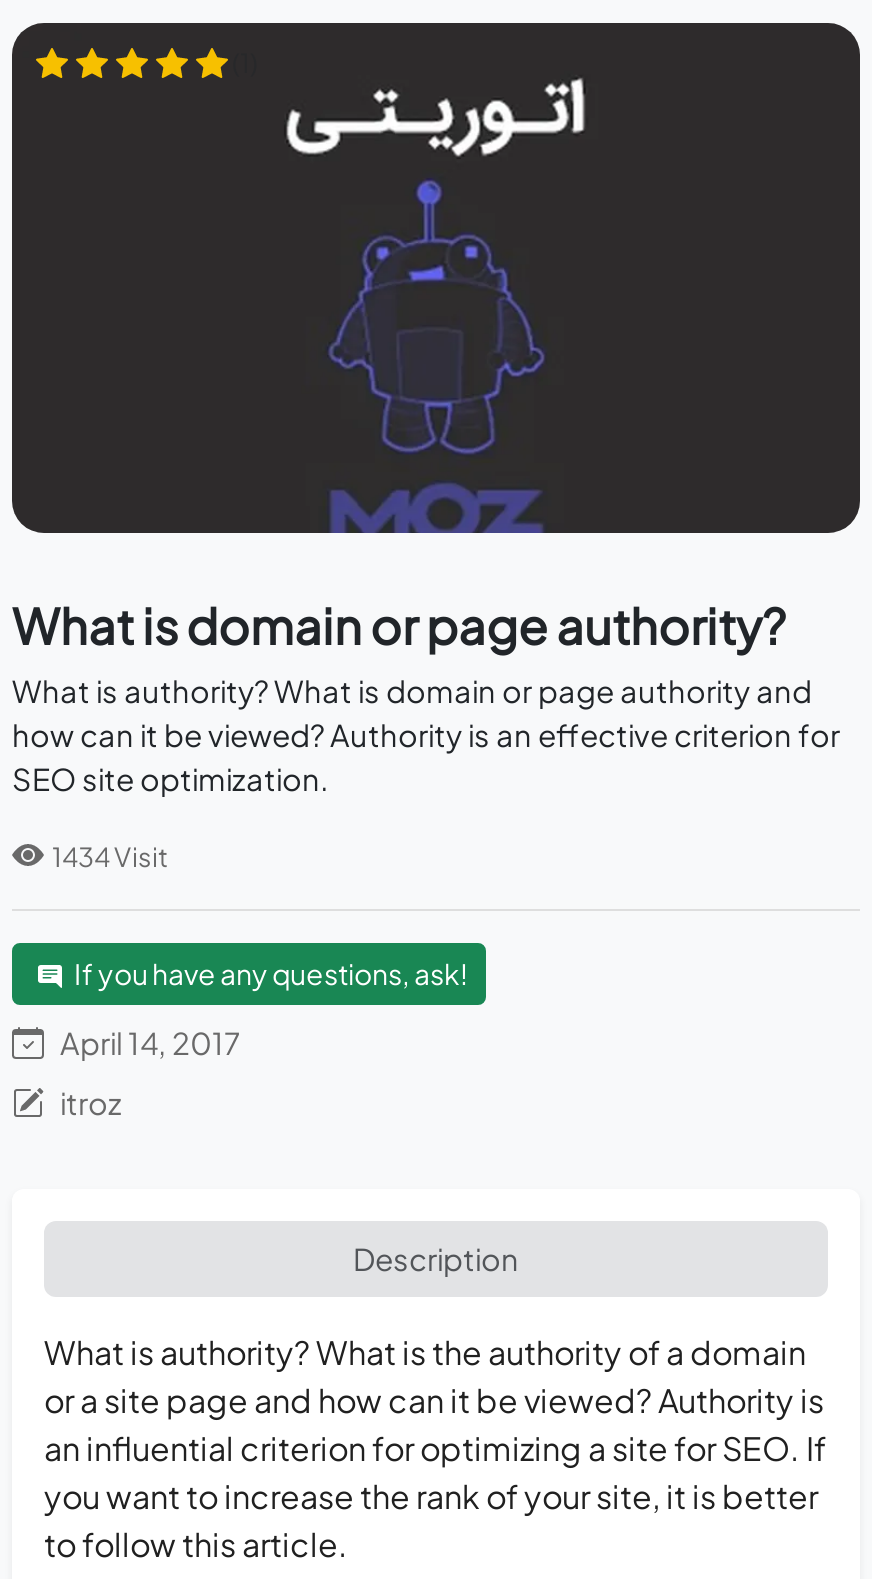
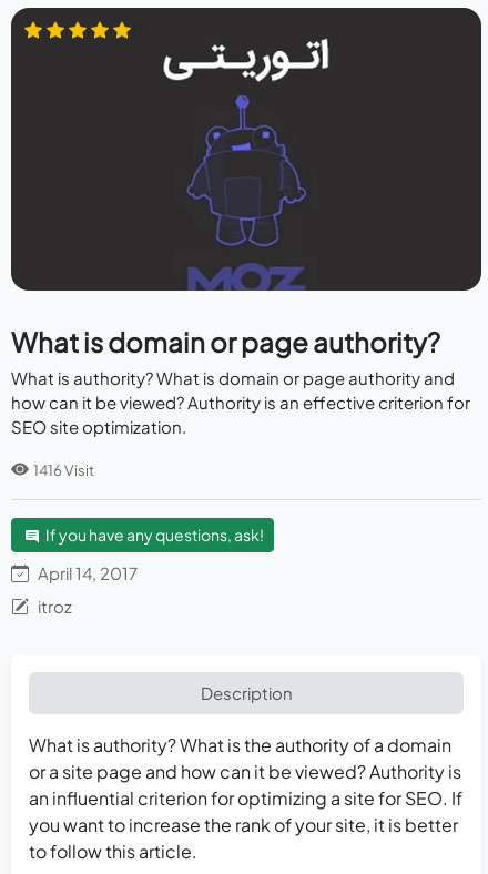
- 1434 Visit
+ 1416 Visit
